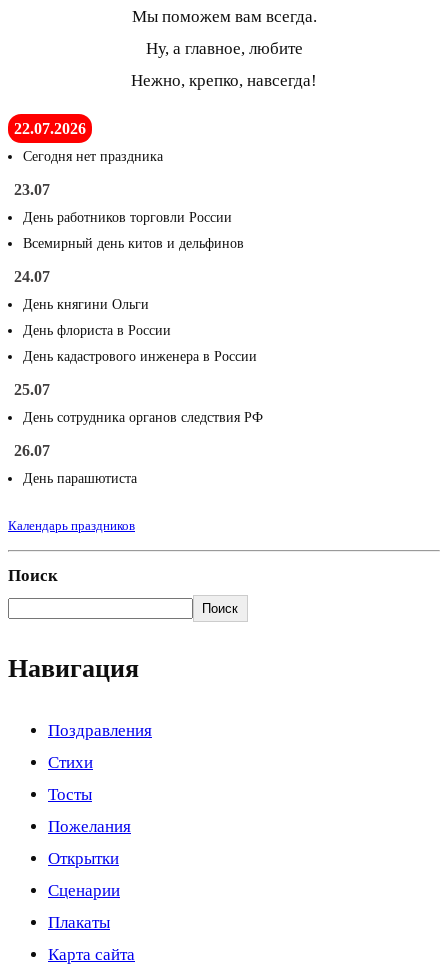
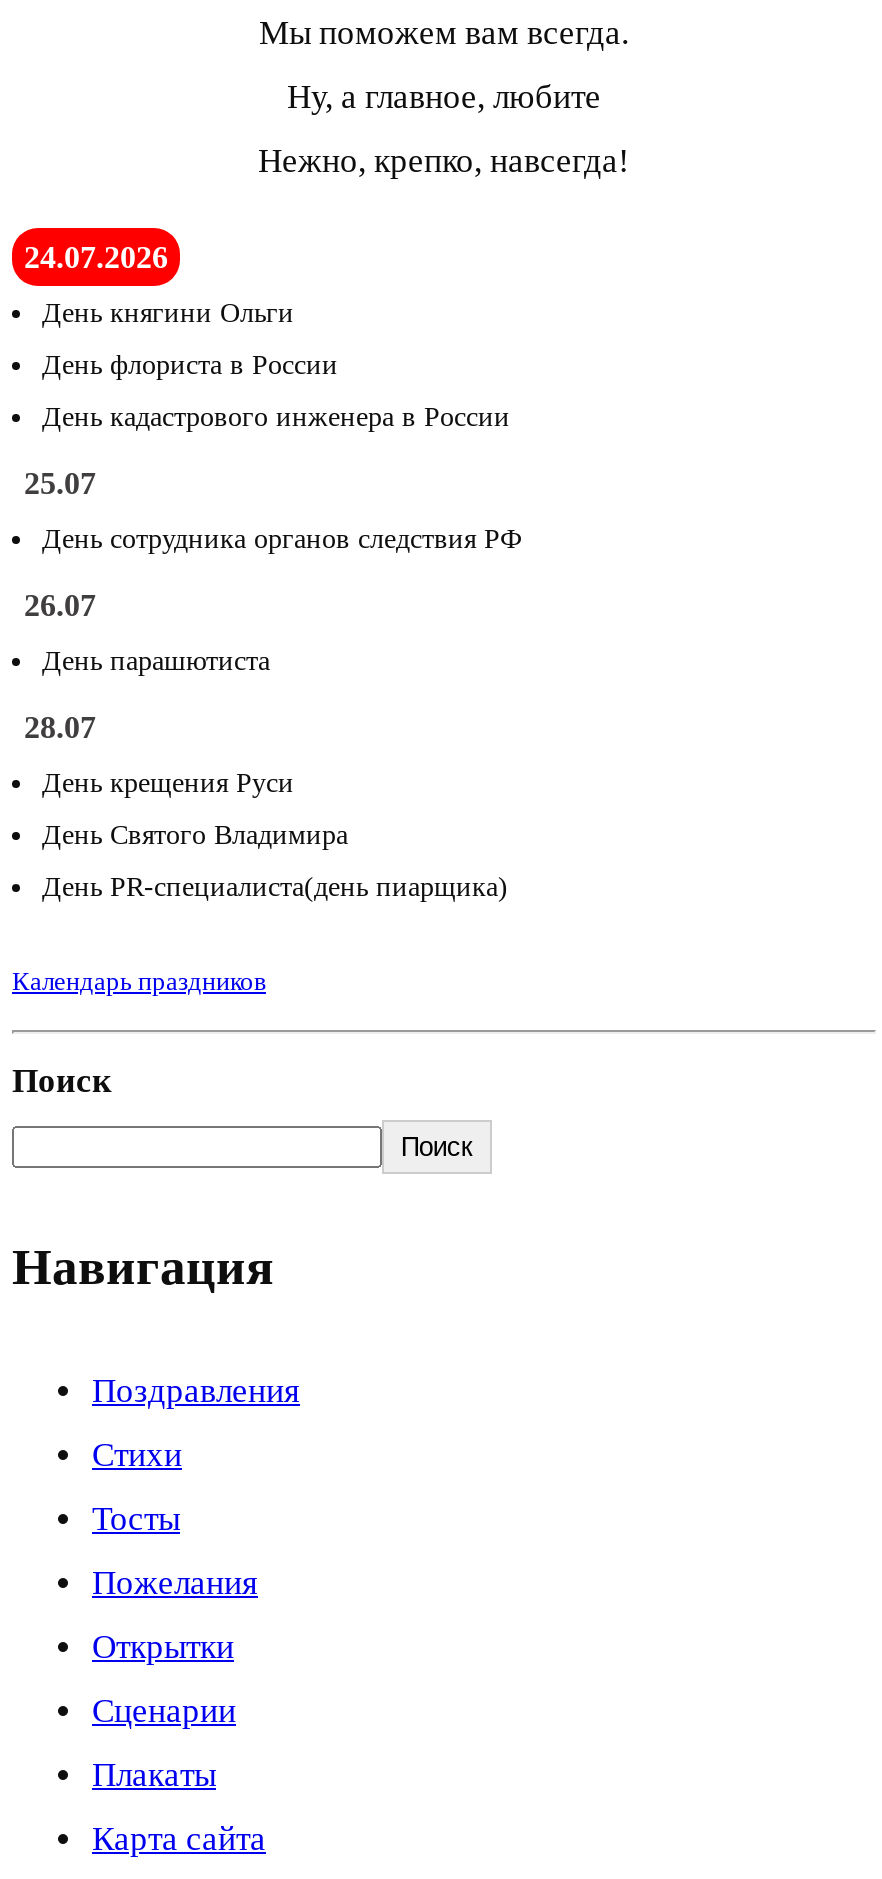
- 22.07.2026
- Сегодня нет праздника
- 23.07
- День работников торговли России
- Всемирный день китов и дельфинов
- 24.07
+ 24.07.2026

moved up: День княгини Ольги | День флориста в России | День кадастрового инженера в России | 25.07 | День сотрудника органов следствия РФ | 26.07 | День парашютиста

+ 28.07
+ День крещения Руси
+ День Святого Владимира
+ День PR-специалиста(день пиарщика)
